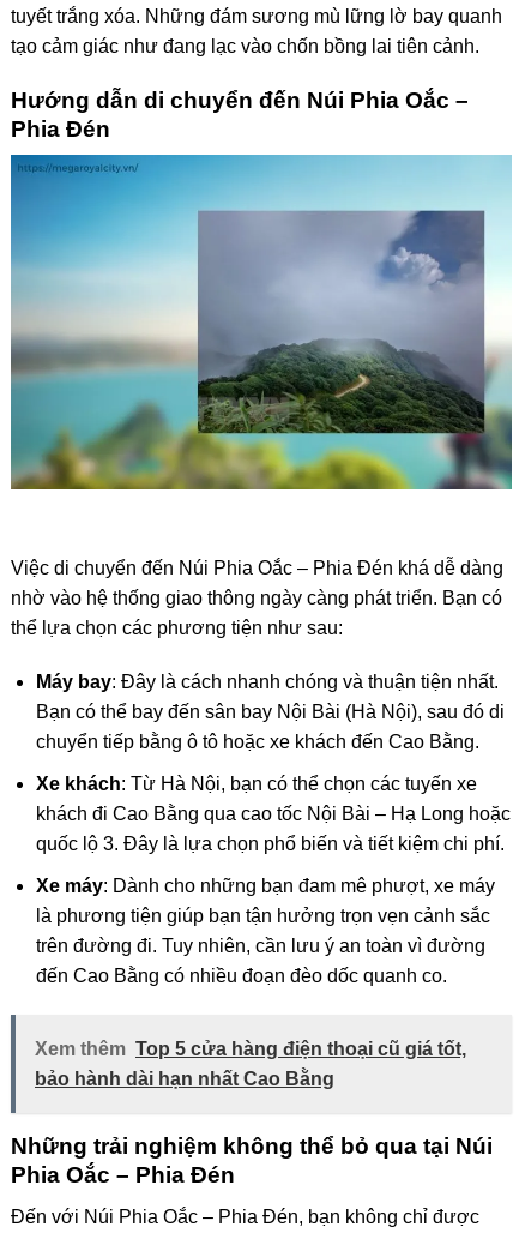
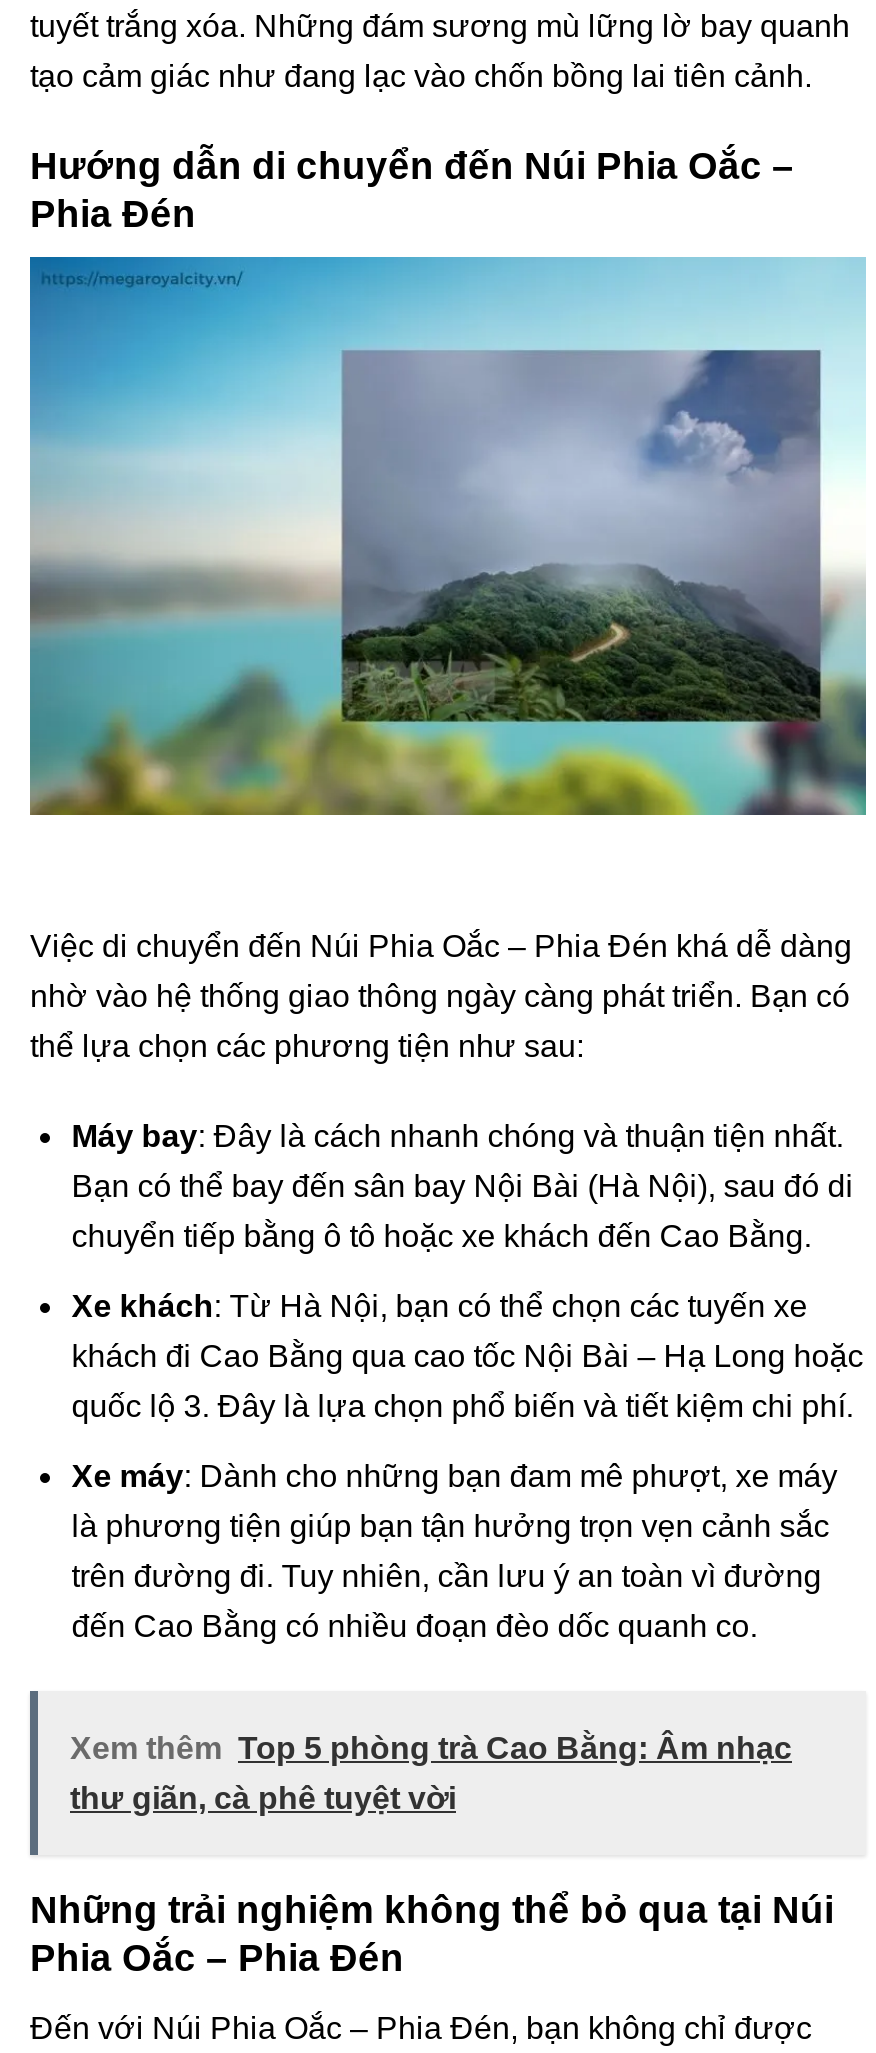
- Xem thêm Top 5 cửa hàng điện thoại cũ giá tốt,
+ Xem thêm Top 5 phòng trà Cao Bằng: Âm nhạc

- bảo hành dài hạn nhất Cao Bằng
+ thư giãn, cà phê tuyệt vời
